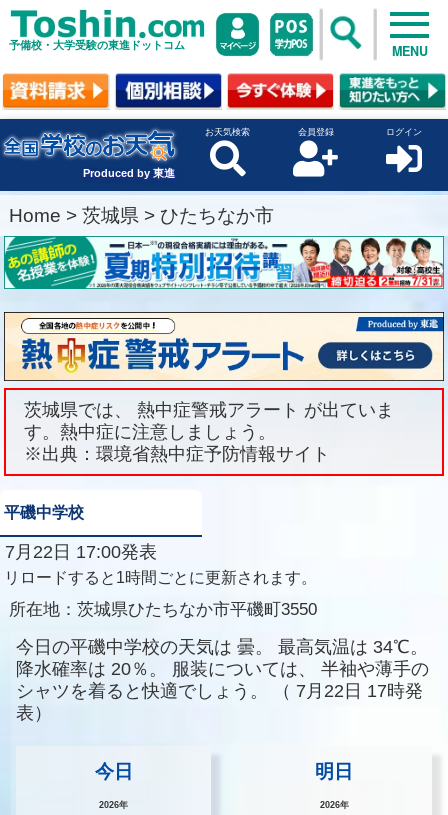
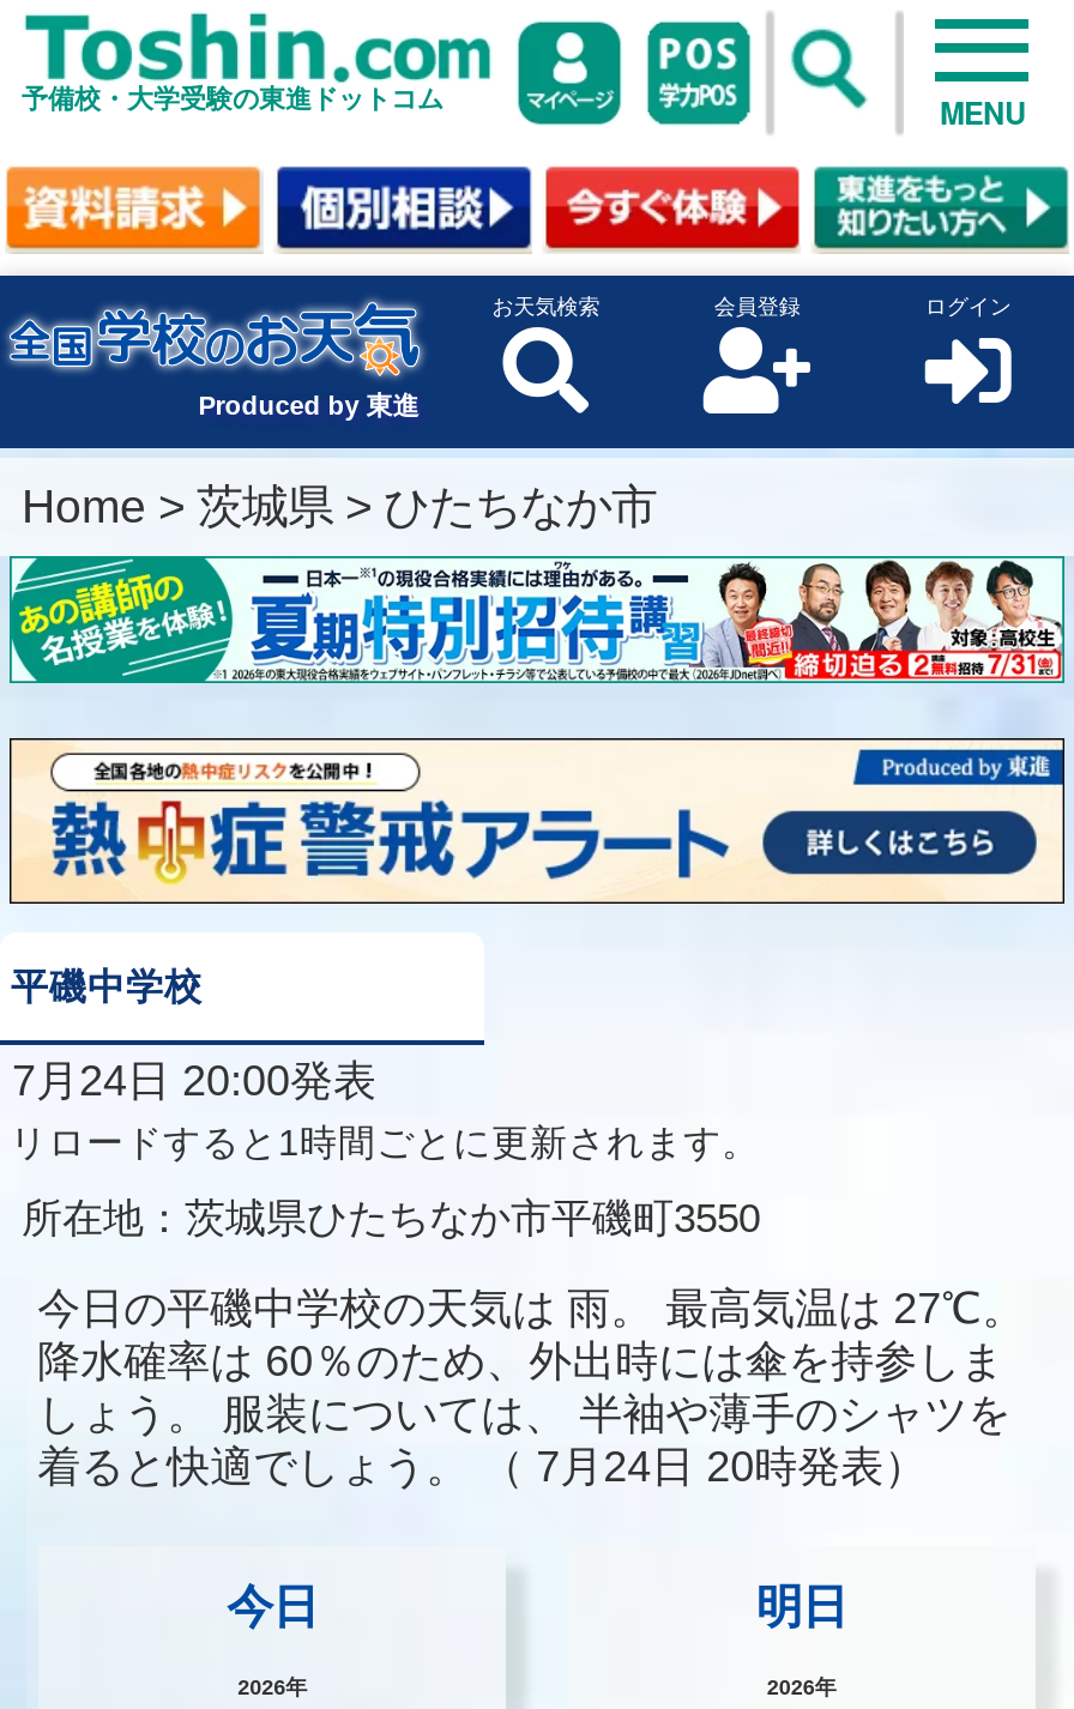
- [image]
- 茨城県では、 熱中症警戒アラート が出ていま
- す。熱中症に注意しましょう。
- ※出典：環境省熱中症予防情報サイト

- 7月22日 17:00発表
+ 7月24日 20:00発表

- 今日の平磯中学校の天気は 曇。 最高気温は 34℃。
- 降水確率は 20％。 服装については、 半袖や薄手の
- シャツを着ると快適でしょう。（ 7月22日 17時発
- 表）
+ 今日の平磯中学校の天気は 雨。 最高気温は 27℃。
+ 降水確率は 60％のため、外出時には傘を持参しま
+ しょう。 服装については、 半袖や薄手のシャツを
+ 着ると快適でしょう。（ 7月24日 20時発表）
